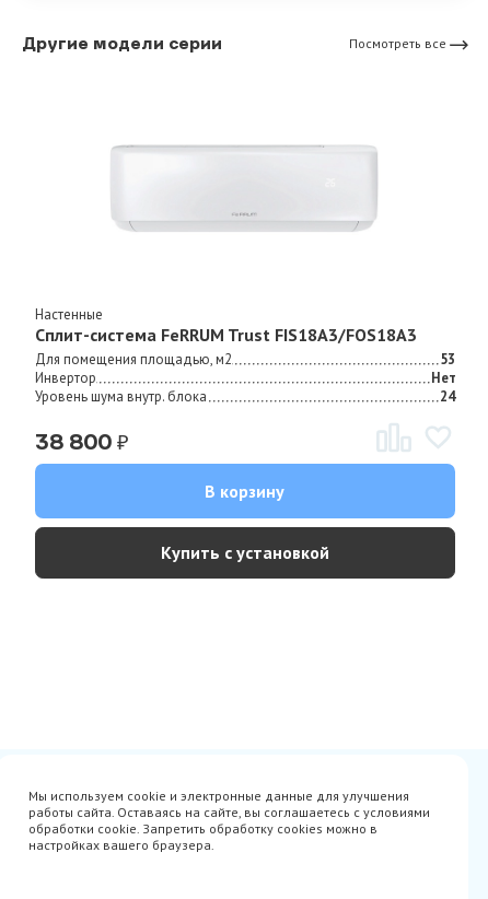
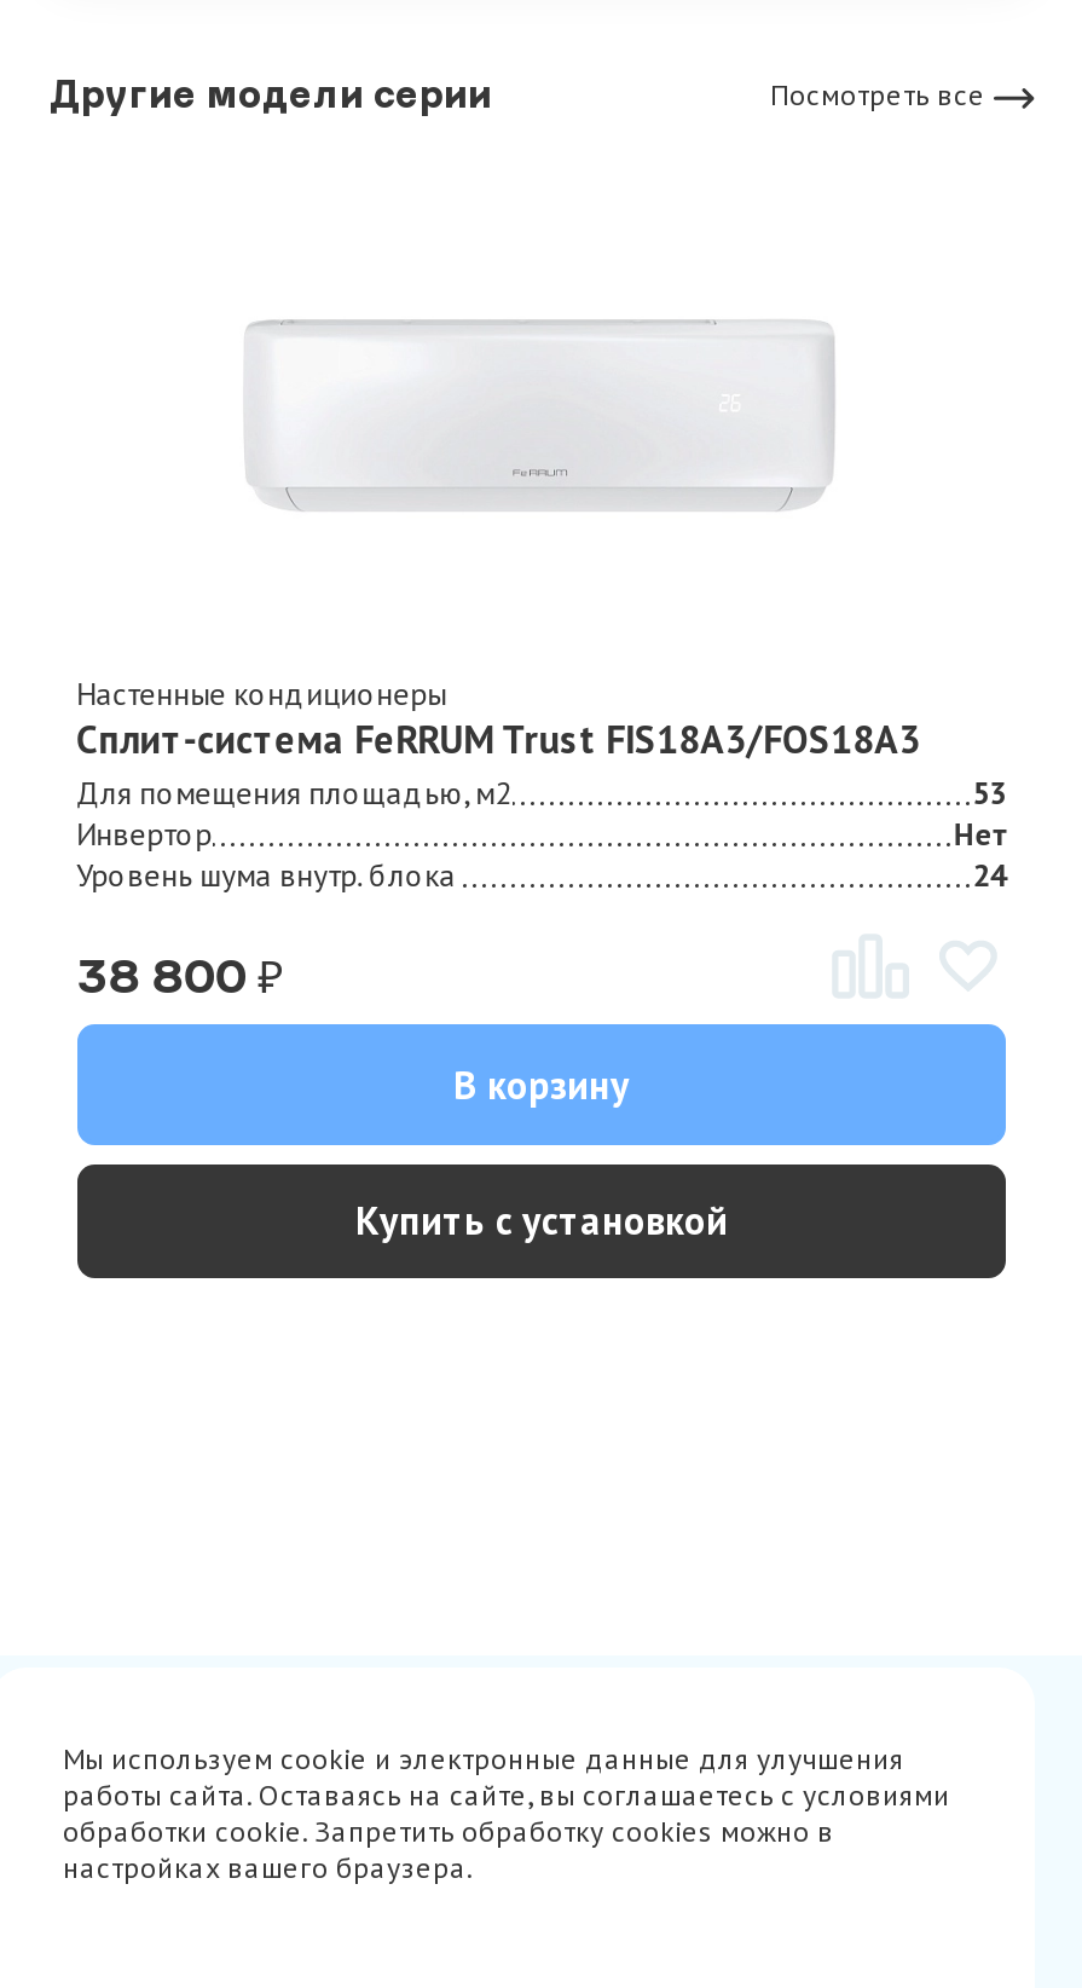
- Настенные
+ Настенные кондиционеры
